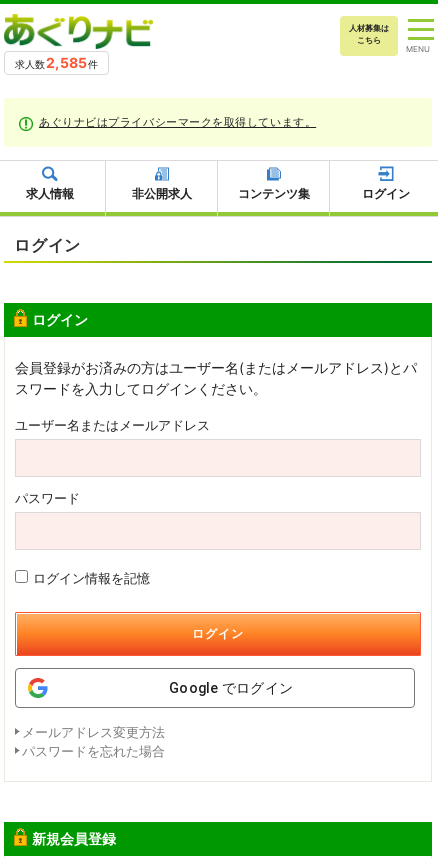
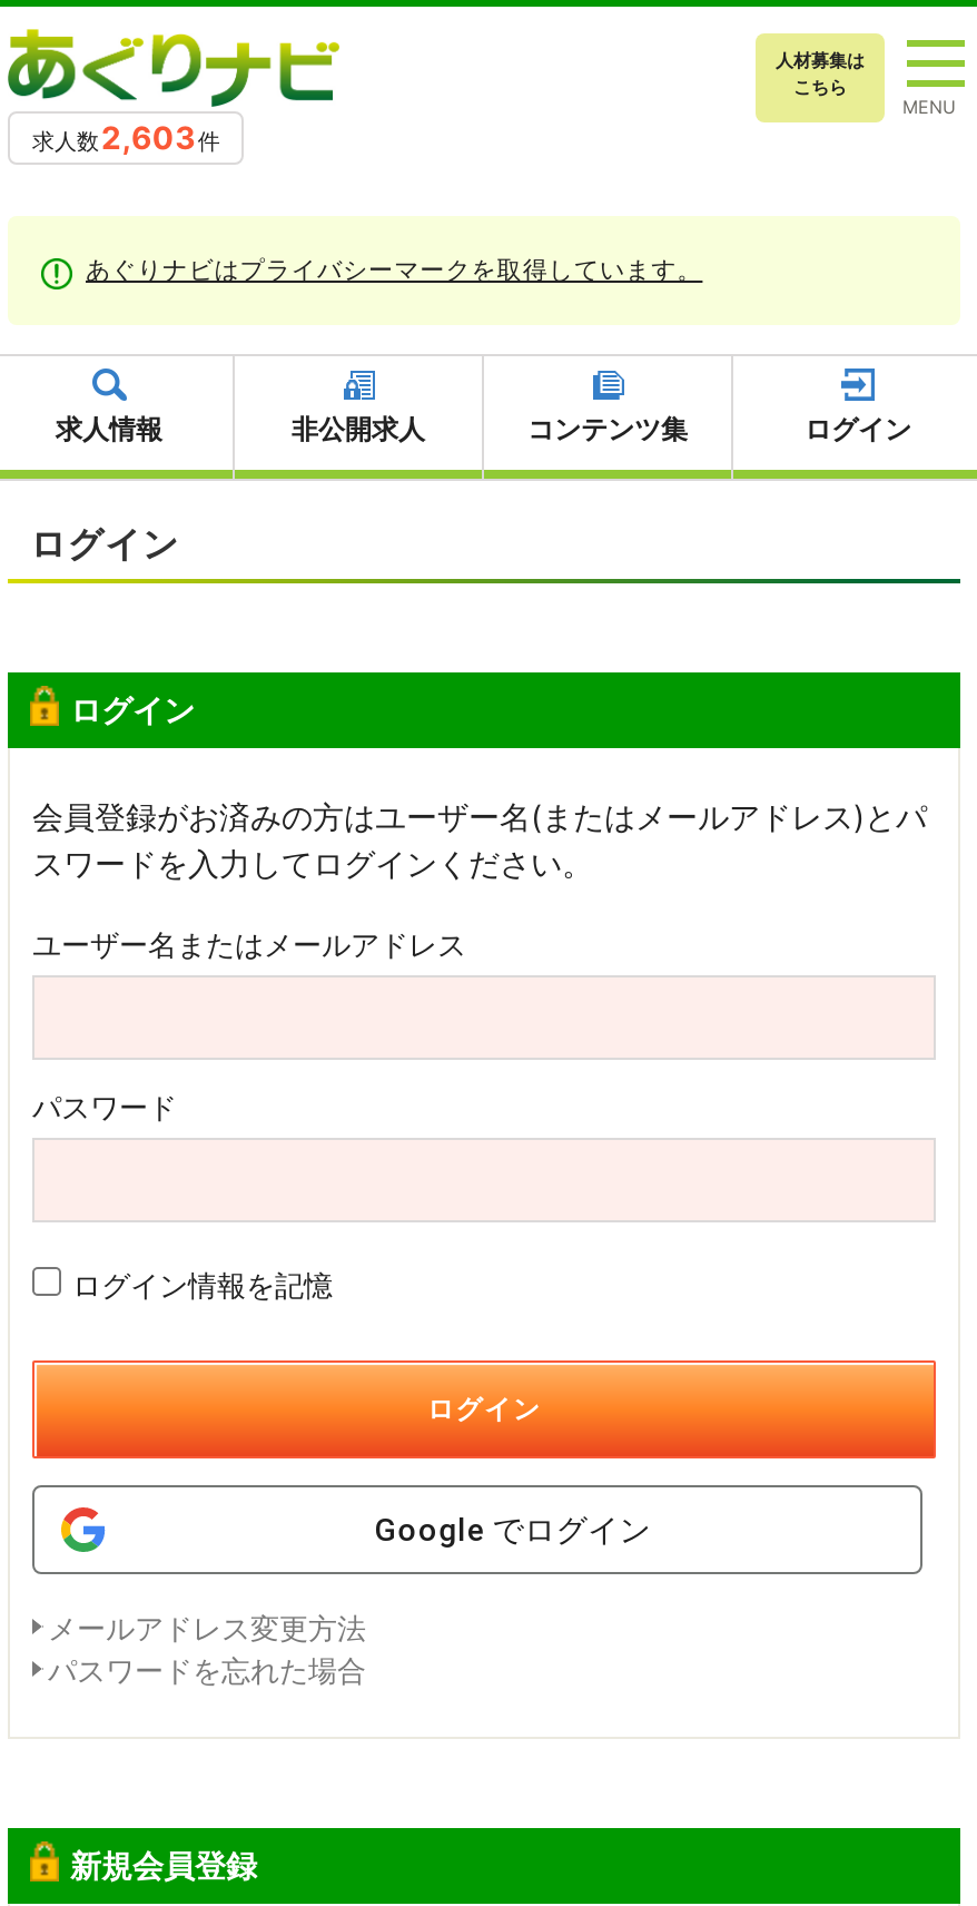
- 求人数2,585件
+ 求人数2,603件
